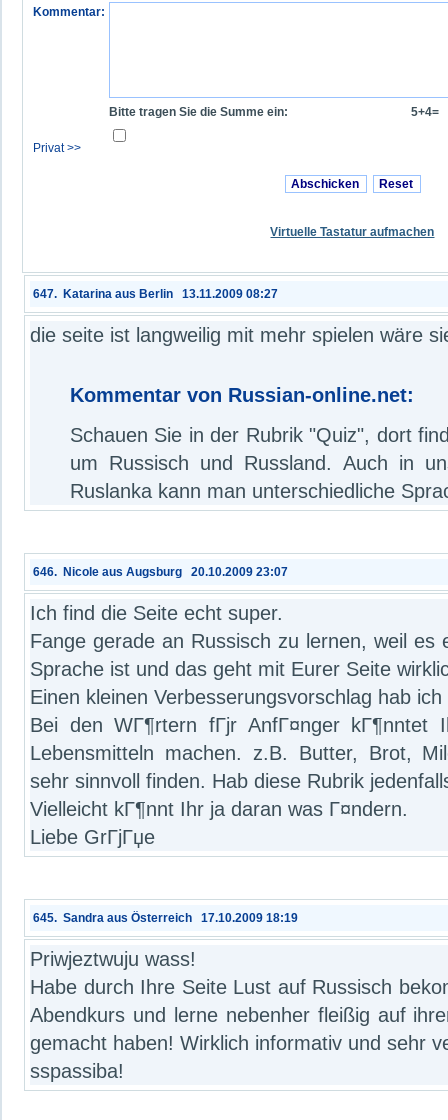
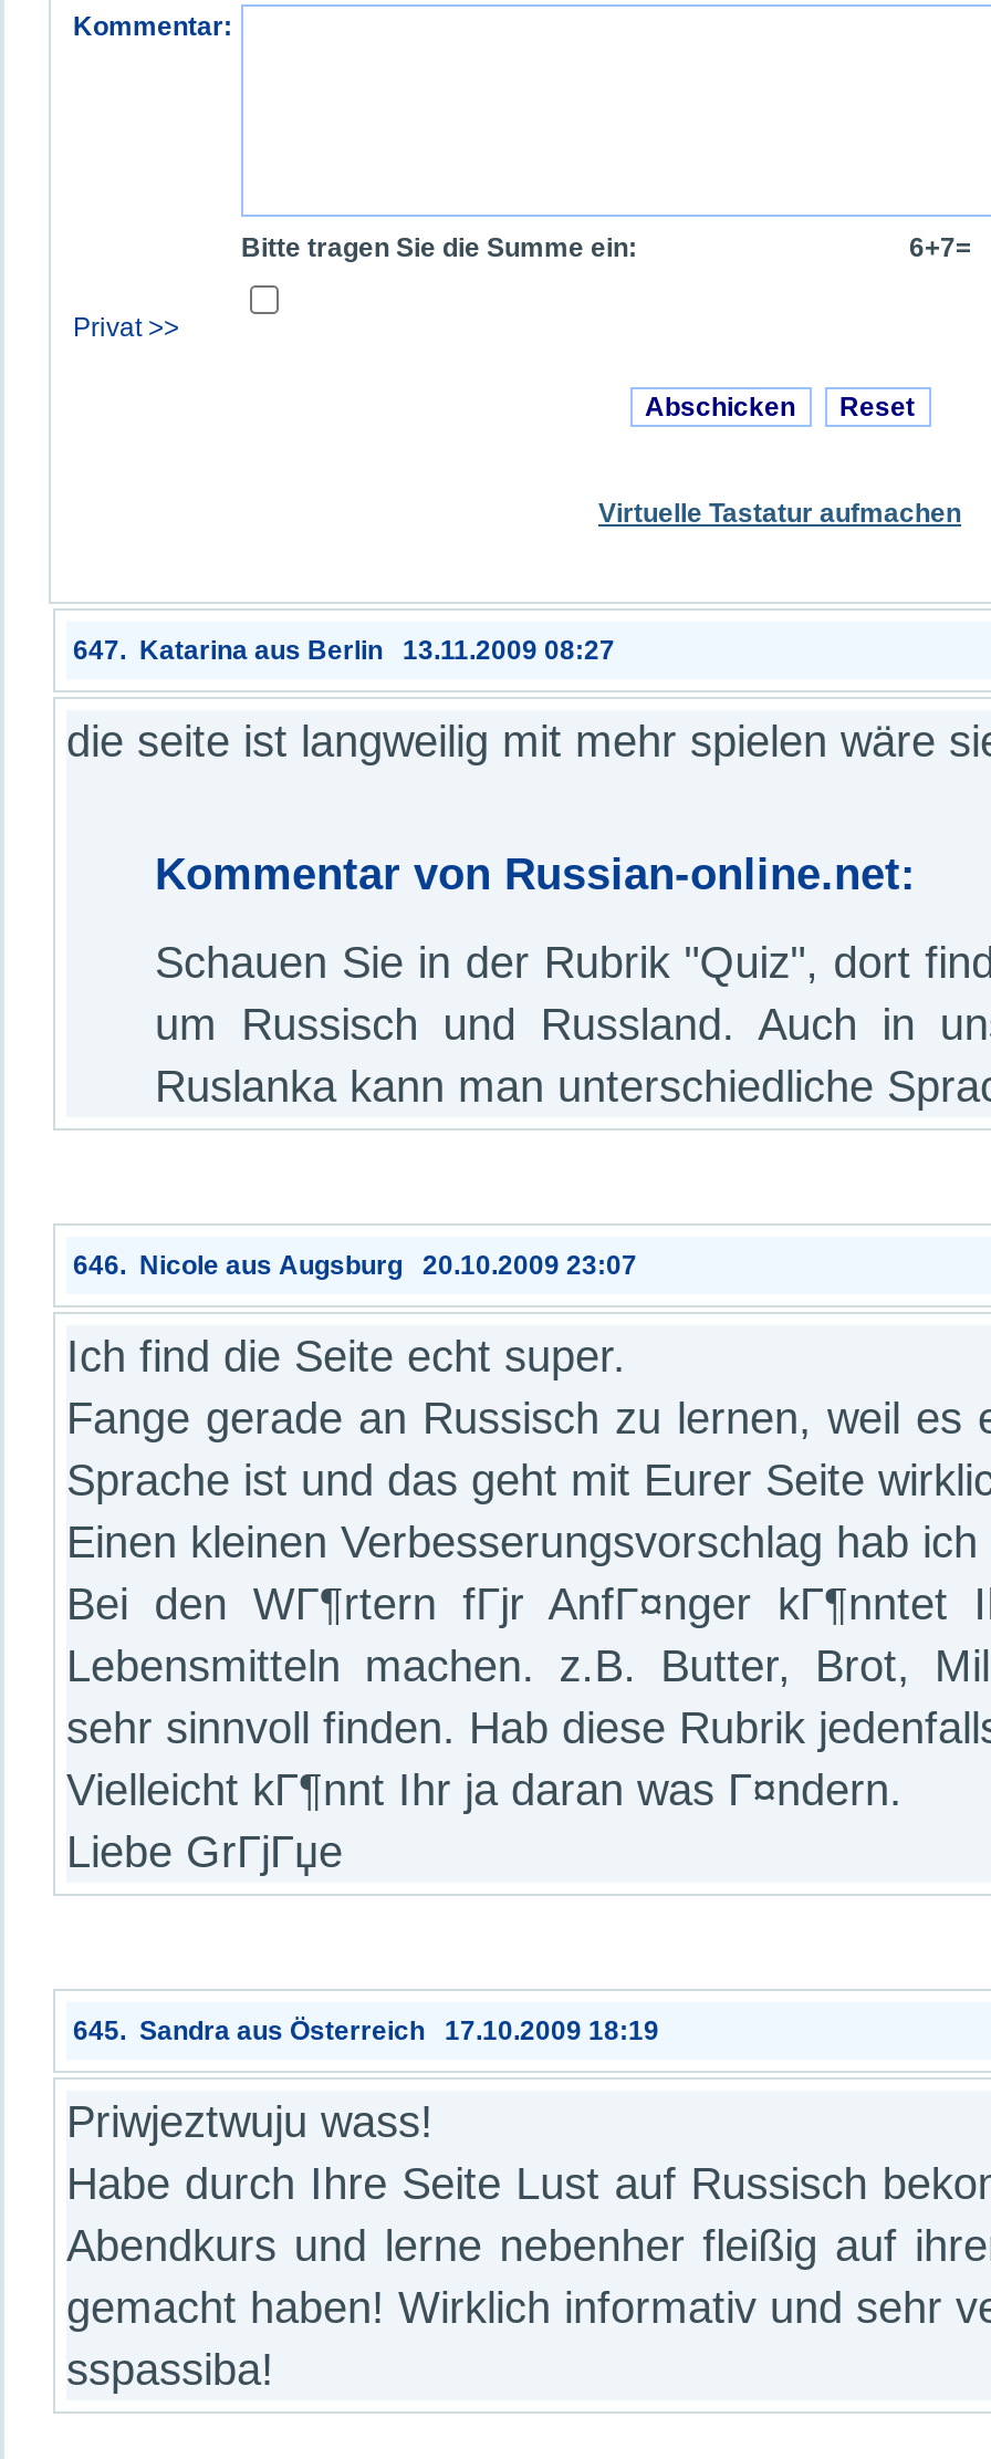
- 5+4=
+ 6+7=
